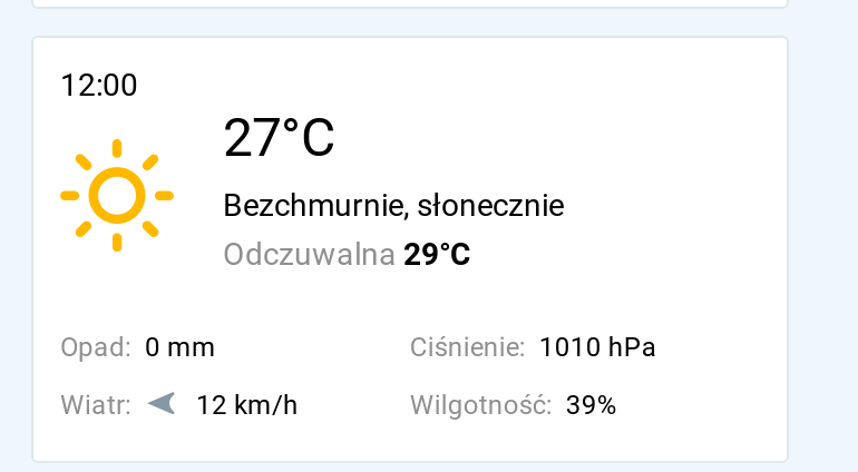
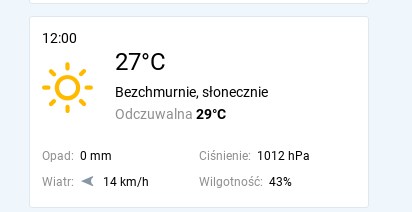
- Ciśnienie: 1010 hPa
+ Ciśnienie: 1012 hPa

- 12 km/h
+ 14 km/h

- Wilgotność: 39%
+ Wilgotność: 43%
